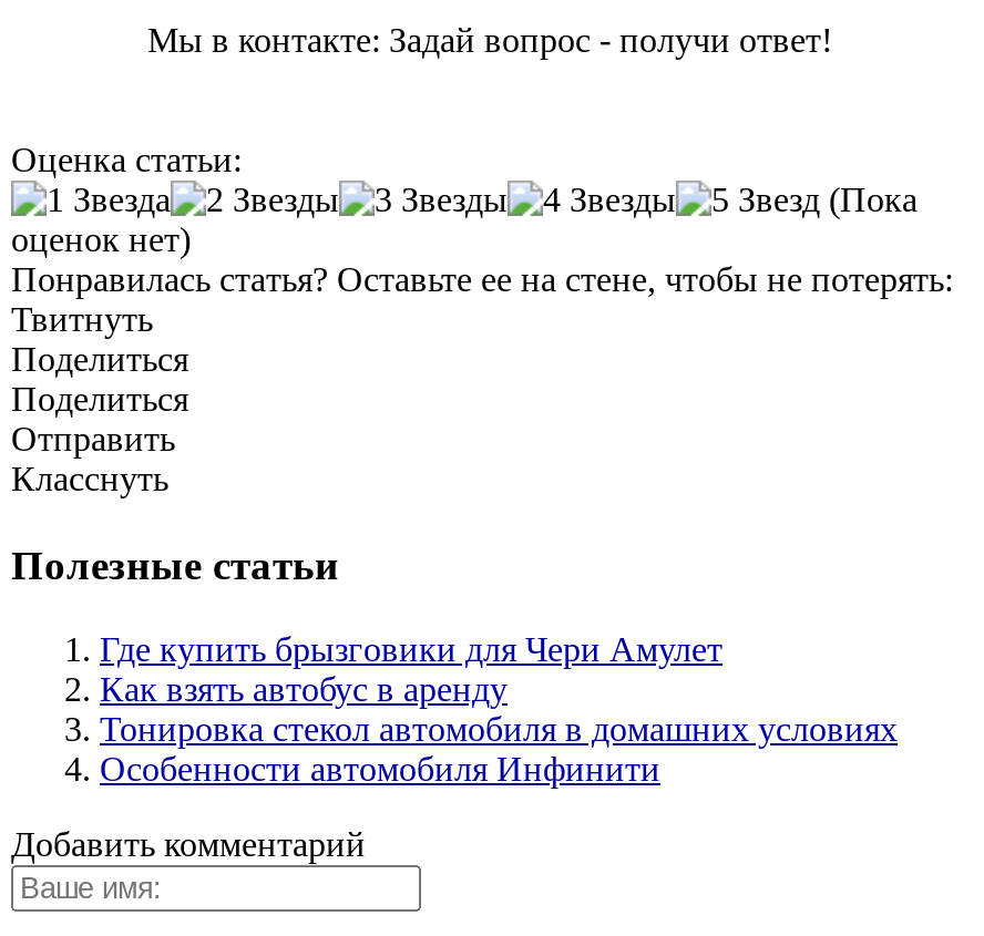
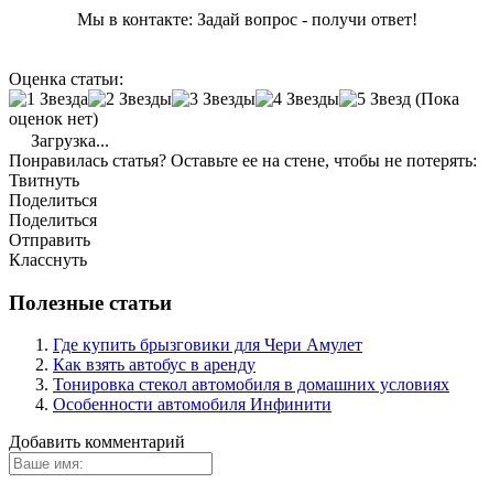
+ Загрузка...
